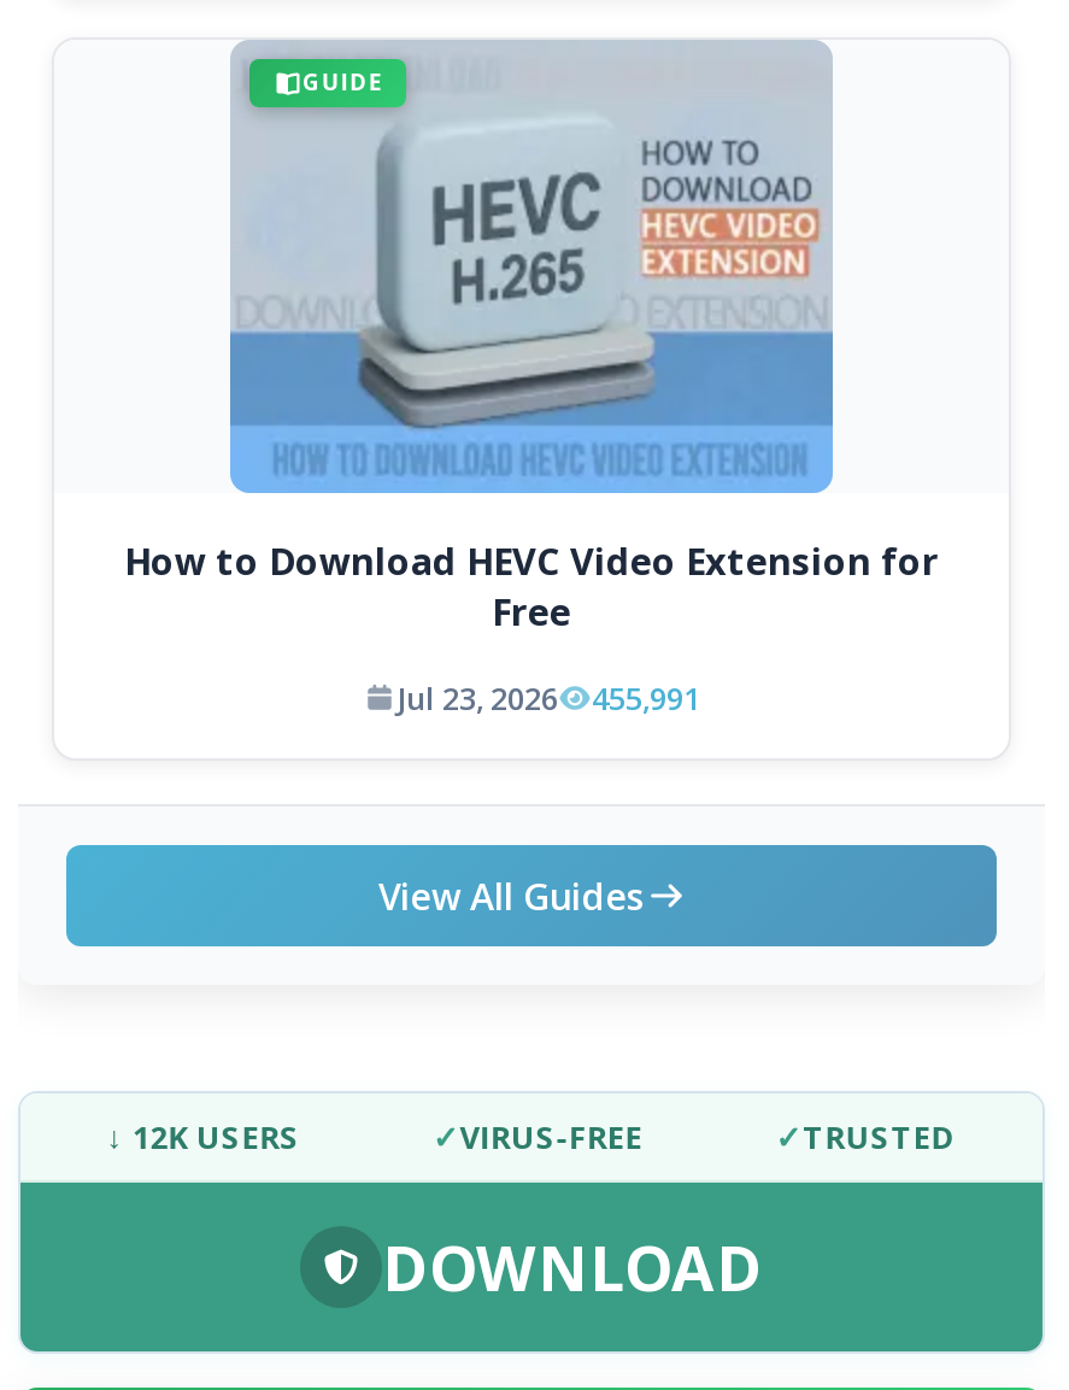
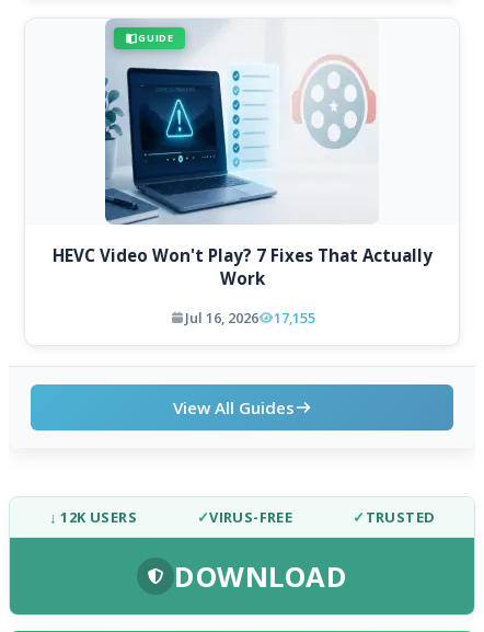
- [image]
- How to Download HEVC Video Extension for
- Free
+ [image]
+ HEVC Video Won't Play? 7 Fixes That Actually
+ Work

- Jul 23, 2026
- 455,991
+ Jul 16, 2026
+ 17,155
